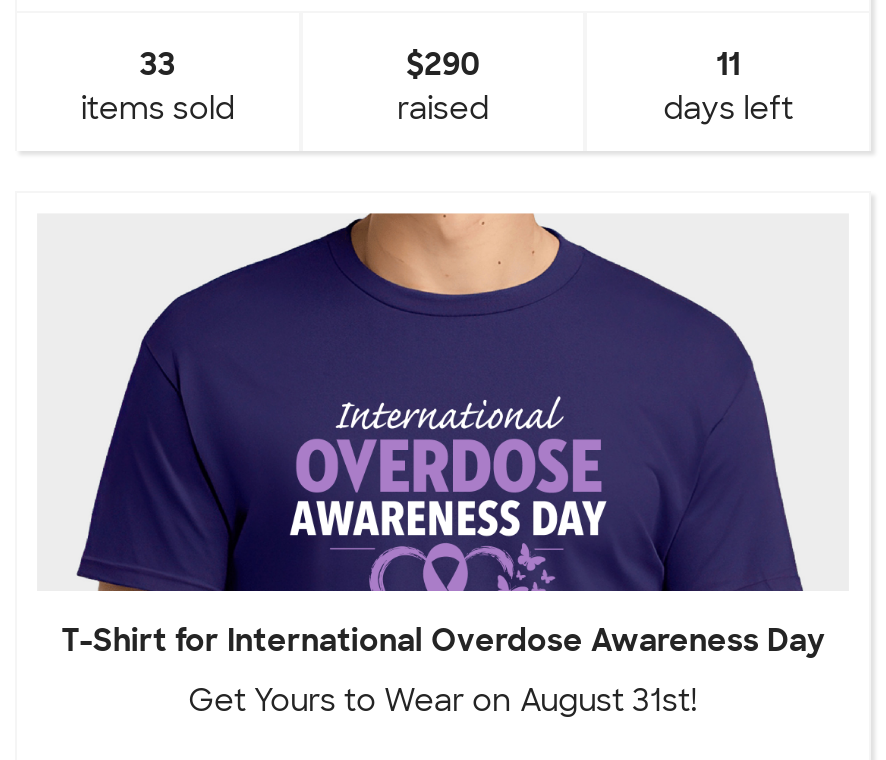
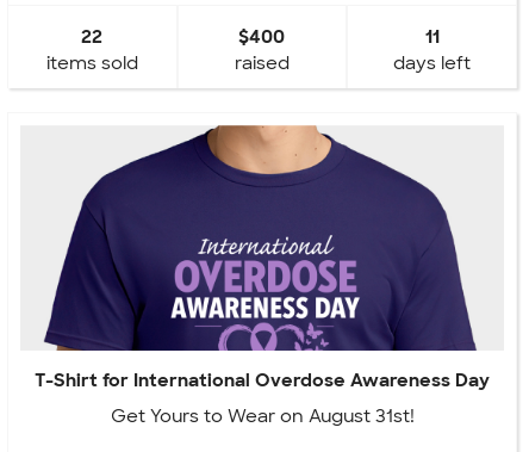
- 33
+ 22

- $290
+ $400
